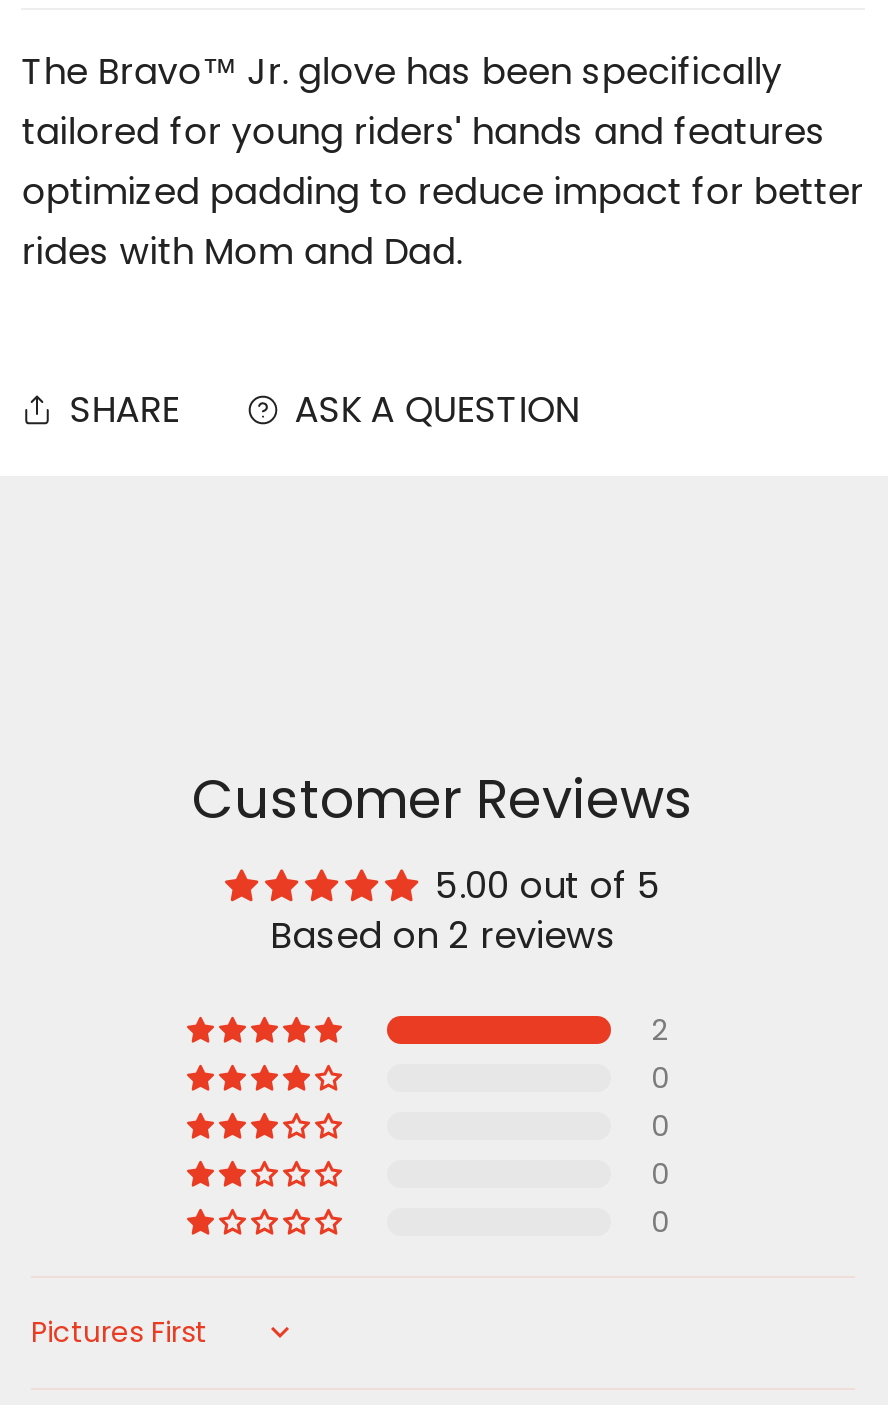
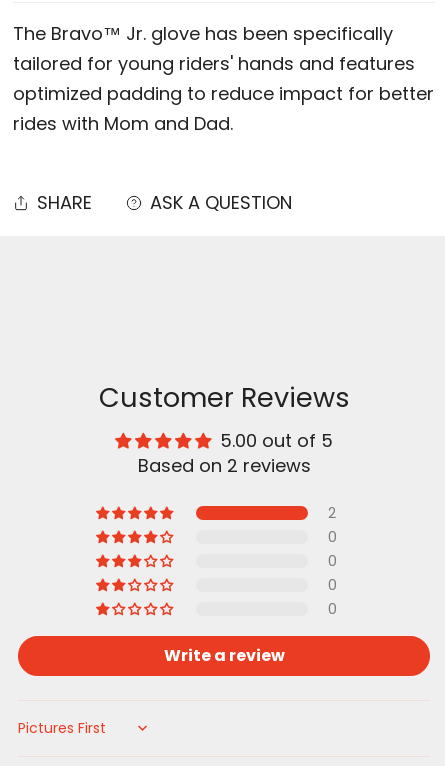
+ Write a review
